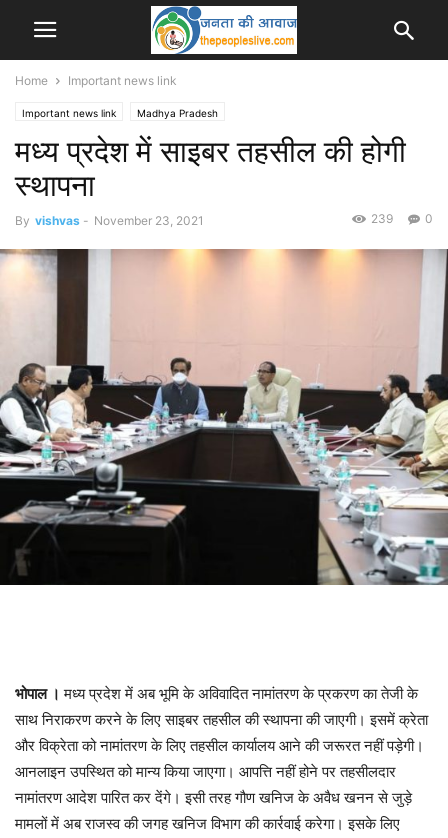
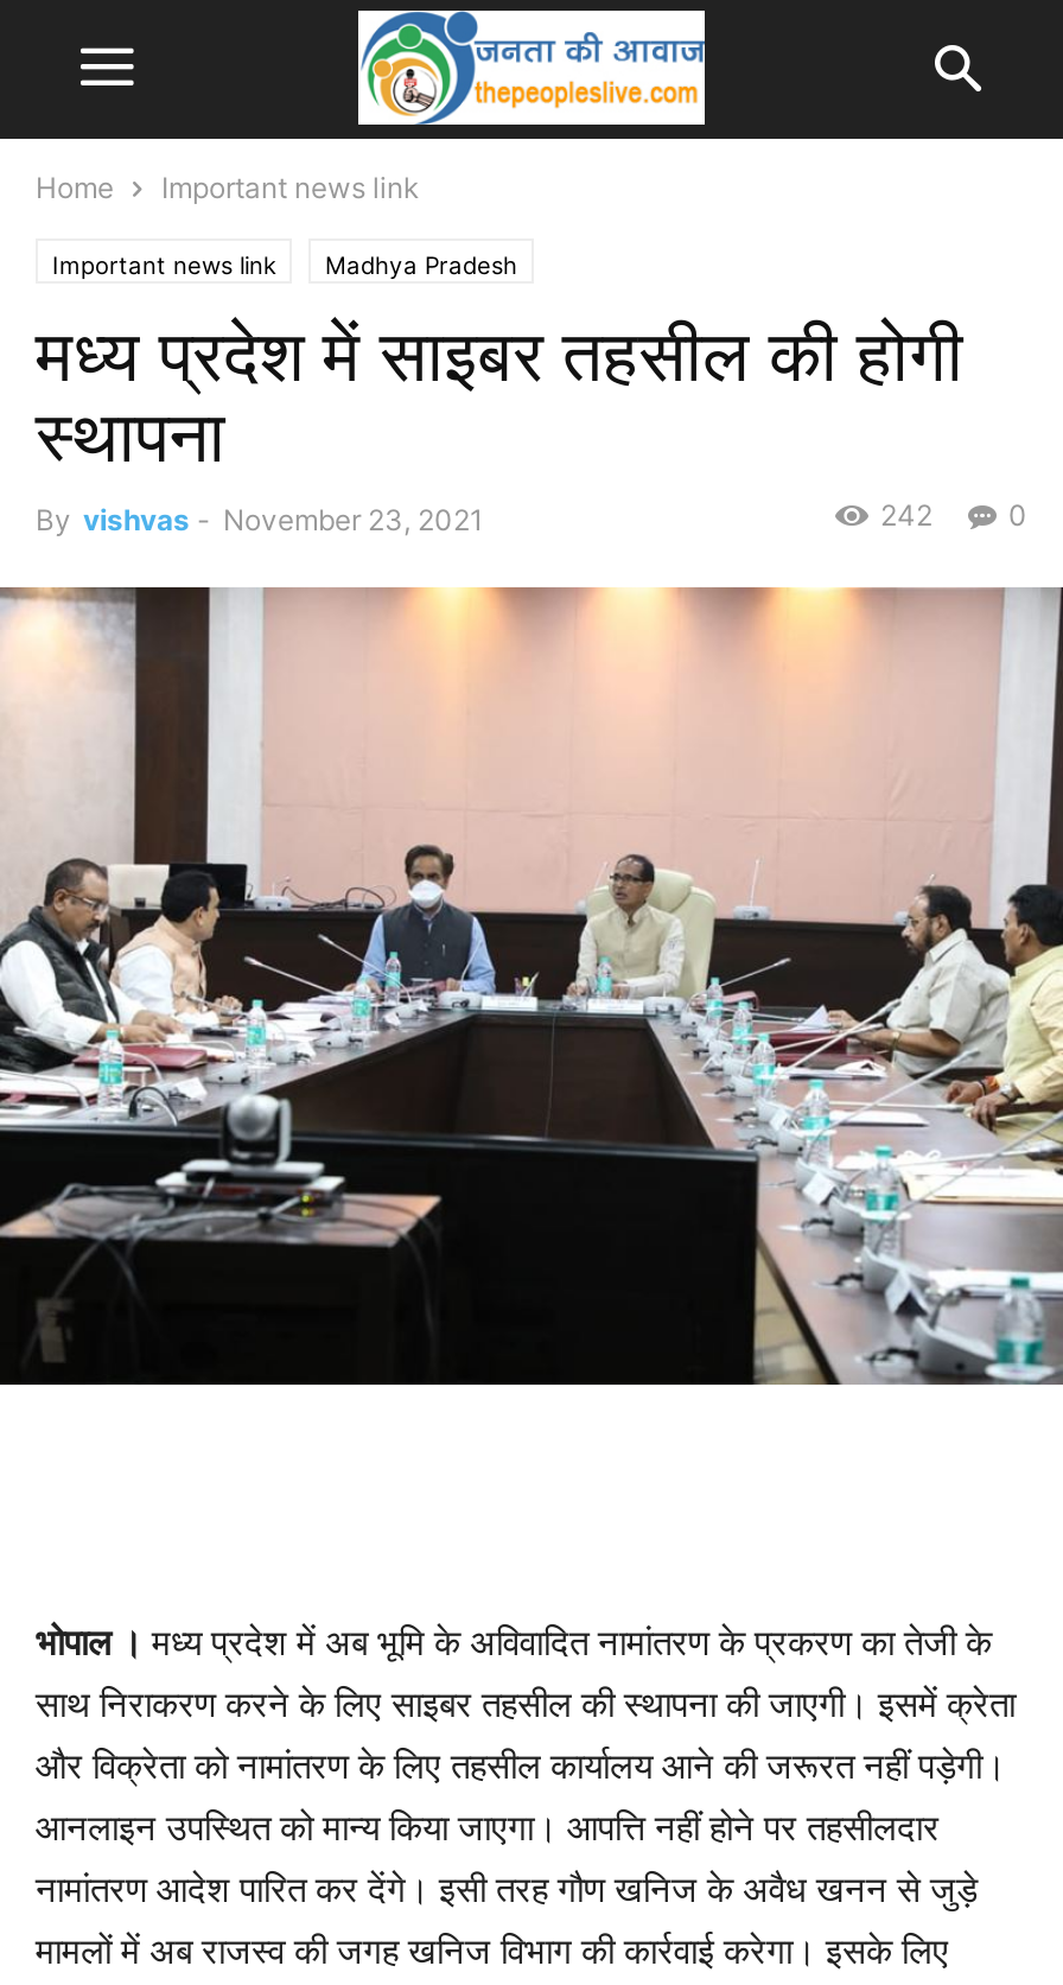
- 239
+ 242
